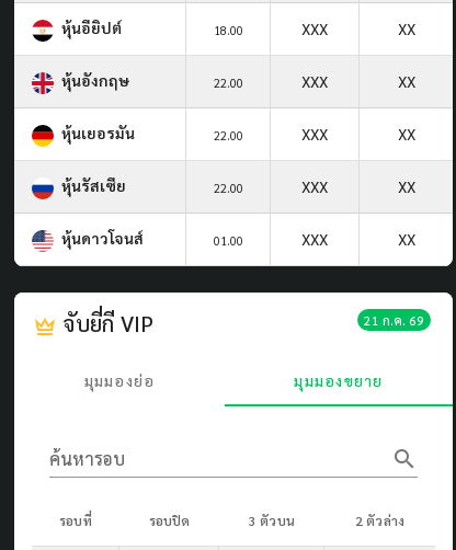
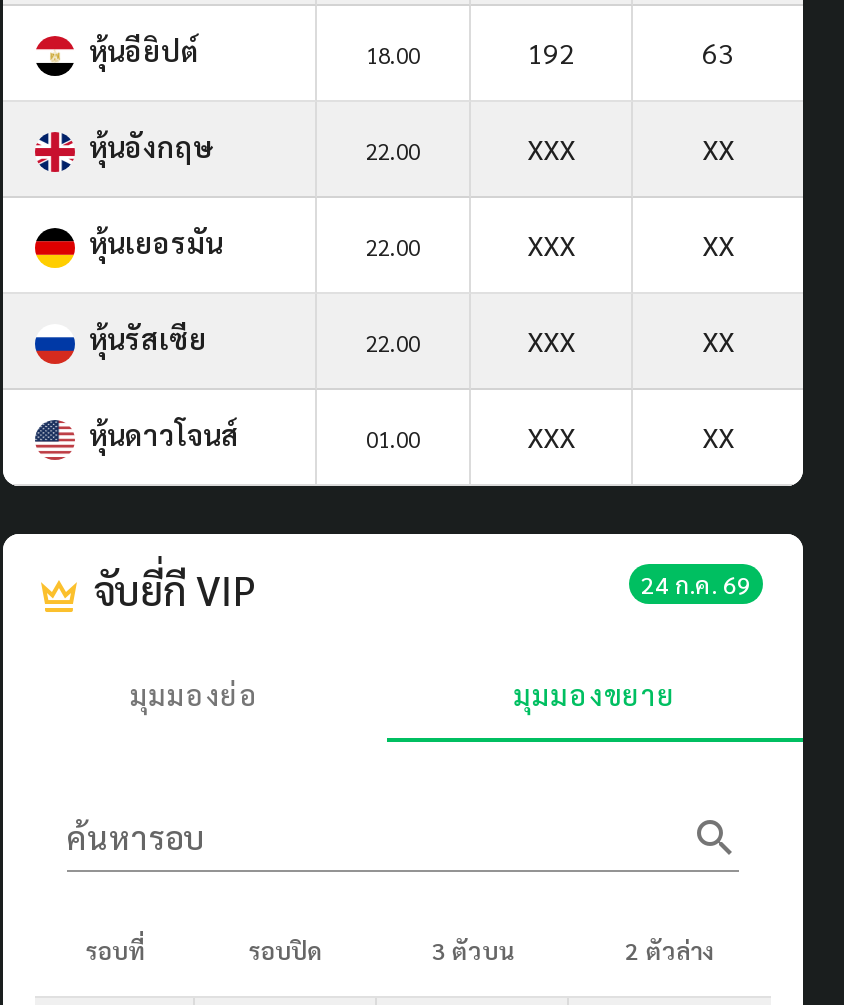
- XXX
- XX
+ 192
+ 63

- 21 ก.ค. 69
+ 24 ก.ค. 69
